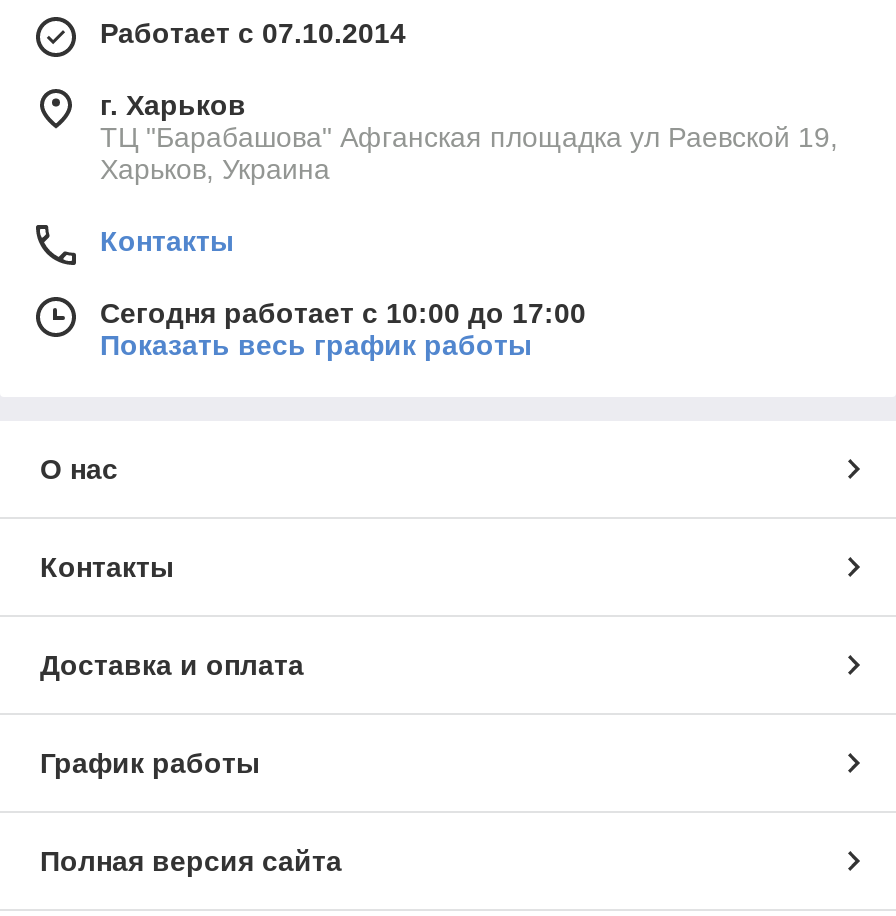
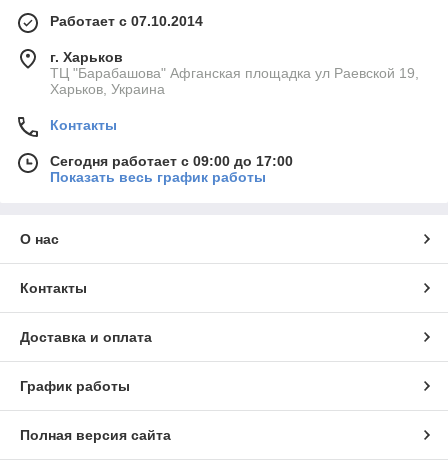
- Сегодня работает с 10:00 до 17:00
+ Сегодня работает с 09:00 до 17:00
